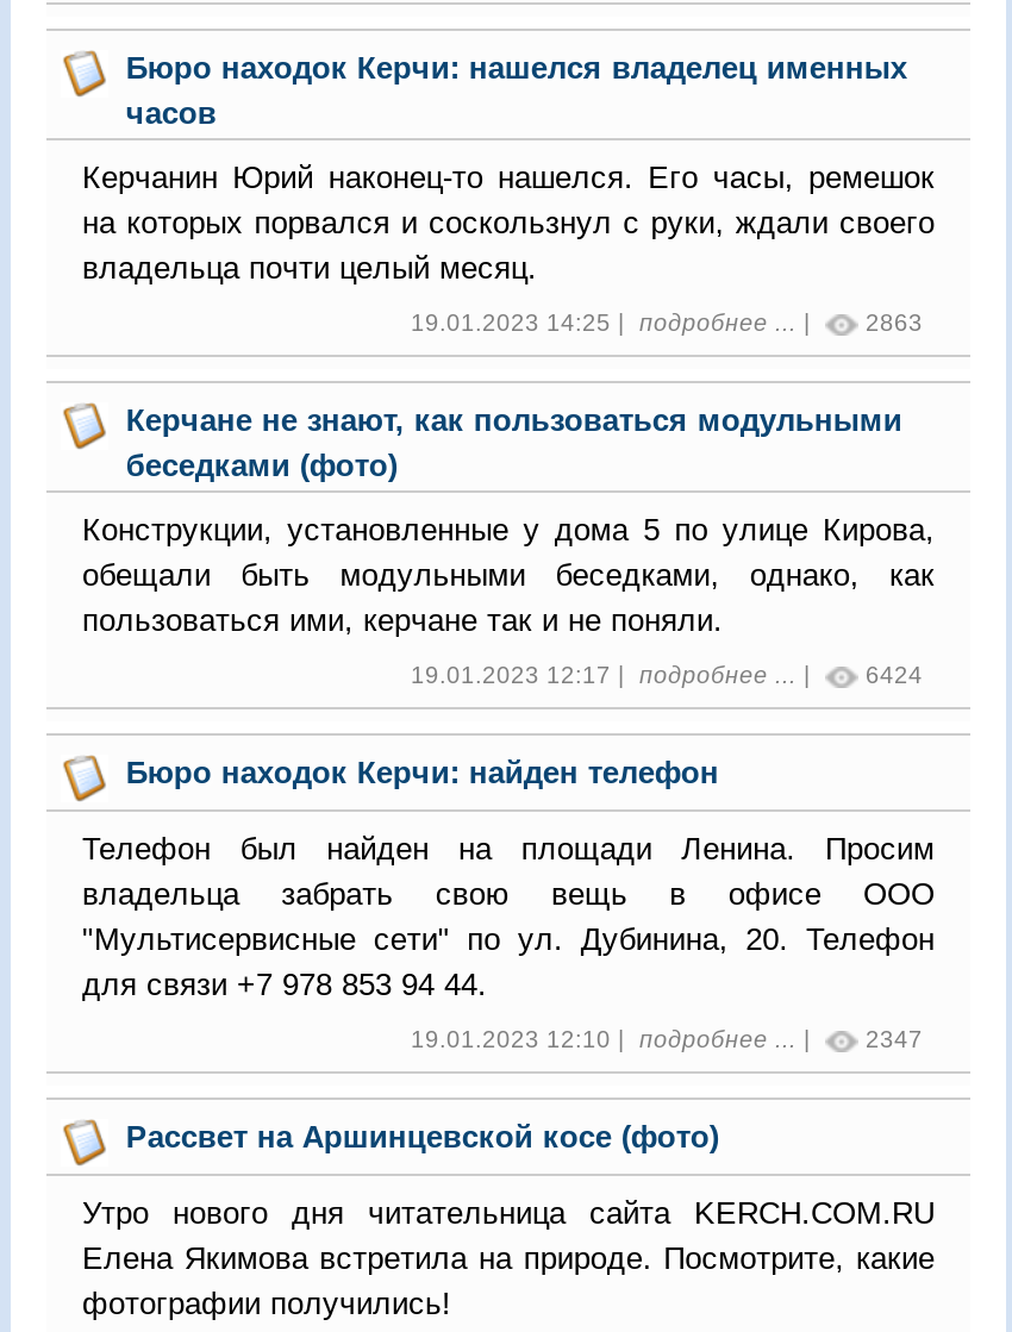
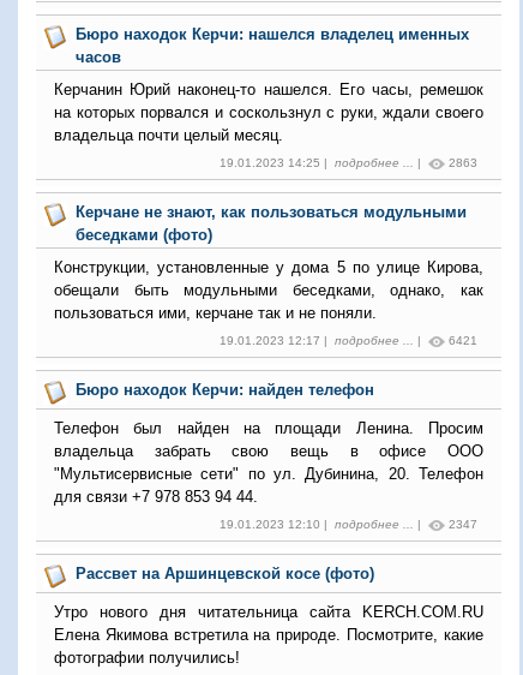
- 6424
+ 6421
